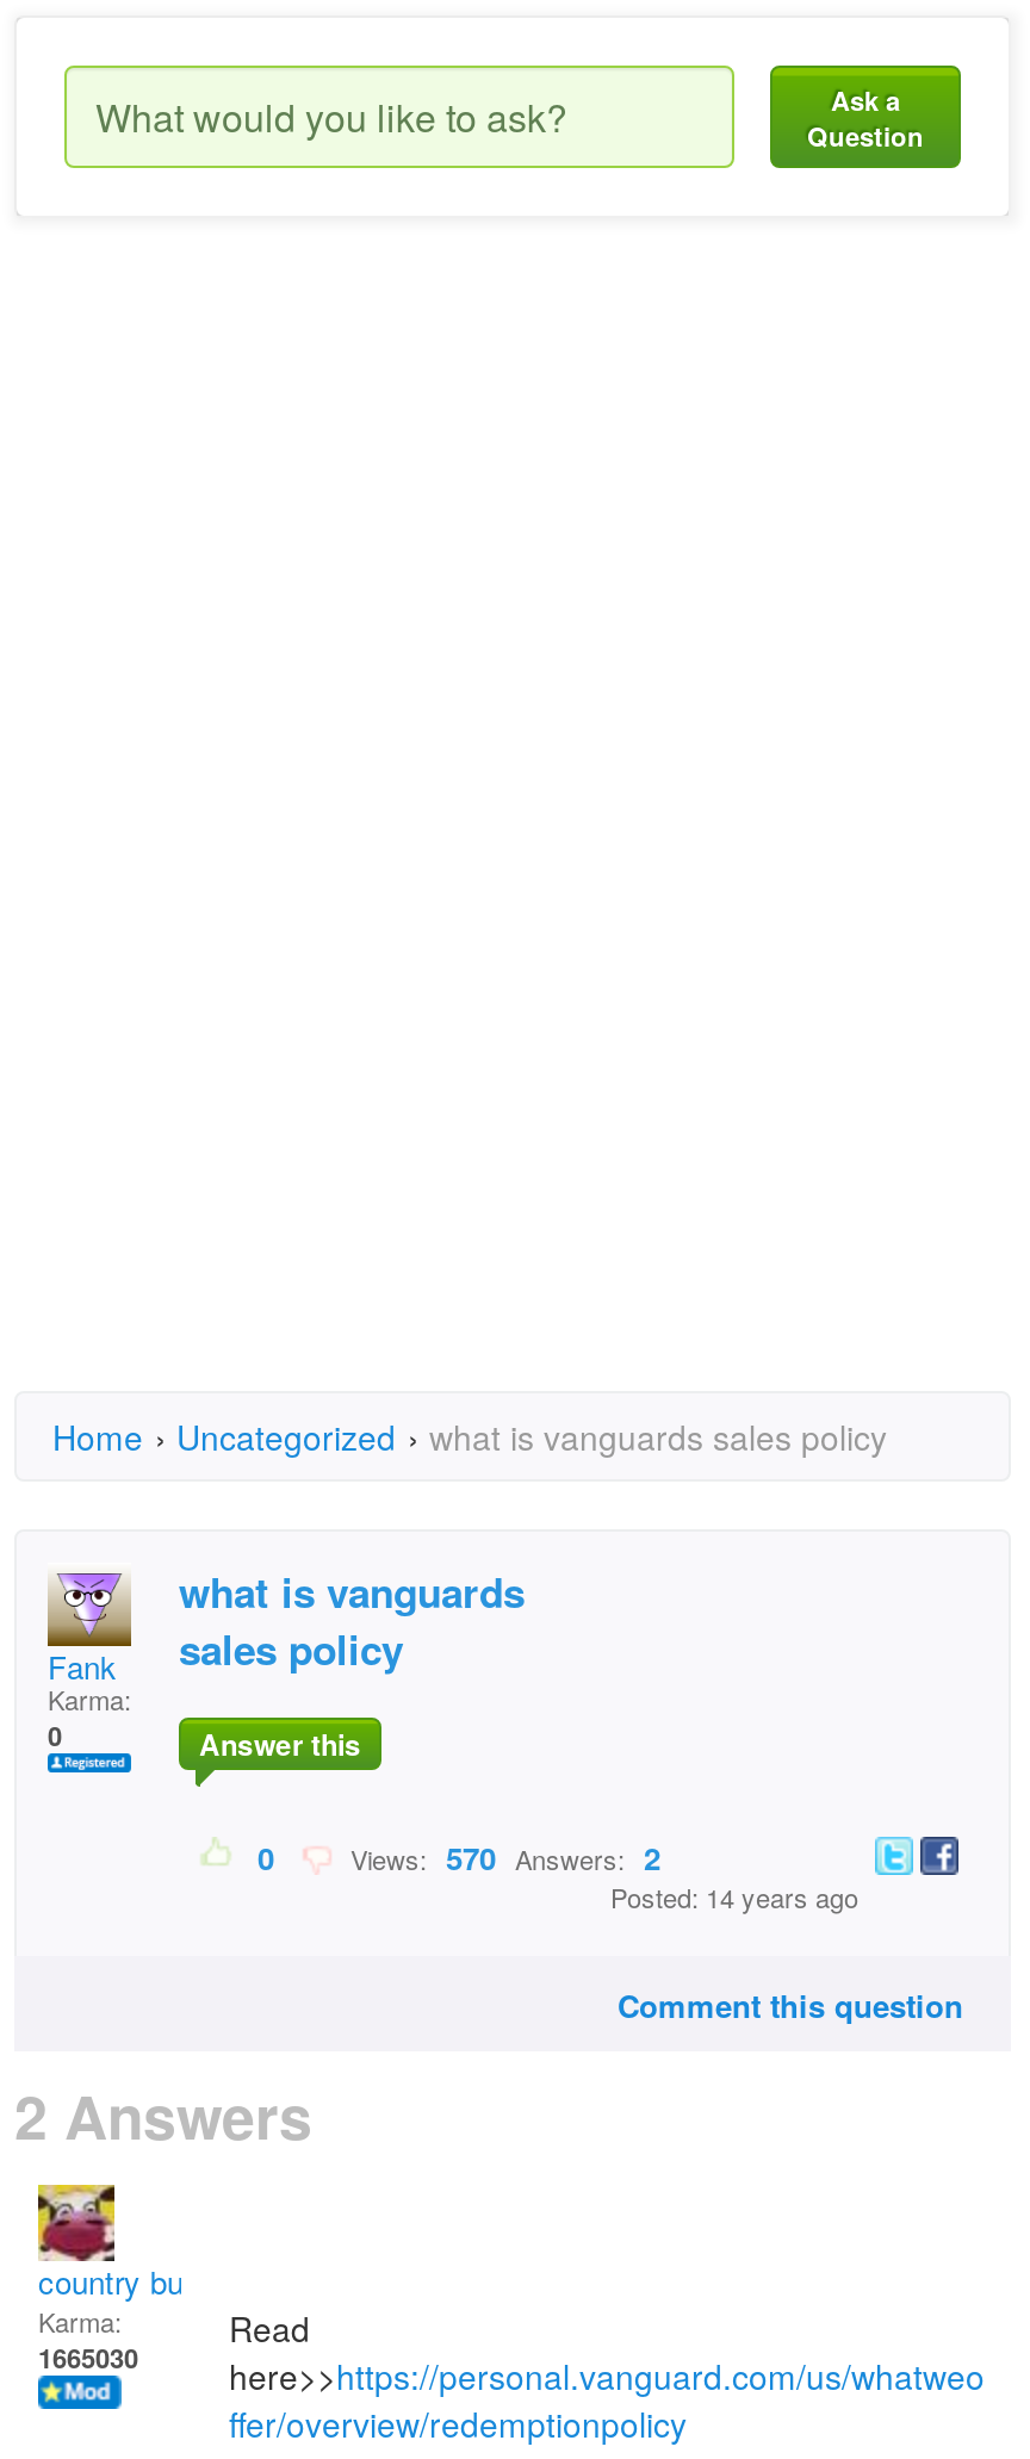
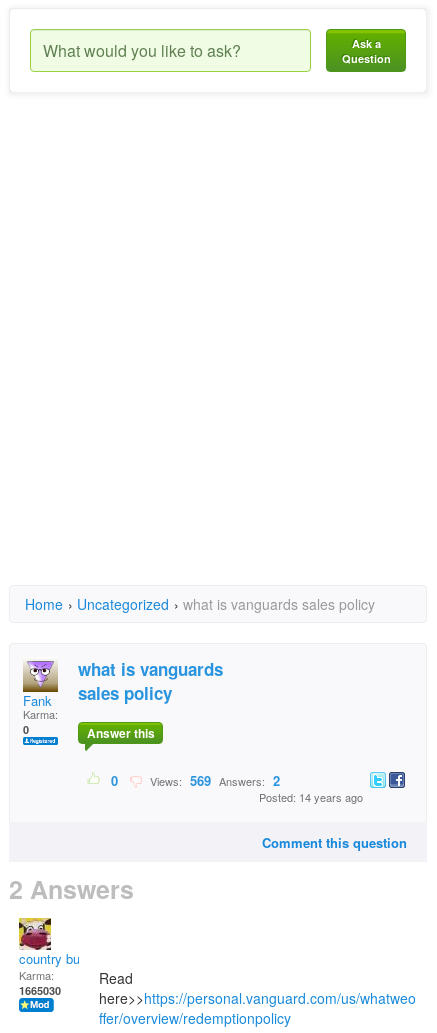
- Views: 570 Answers: 2
+ Views: 569 Answers: 2
